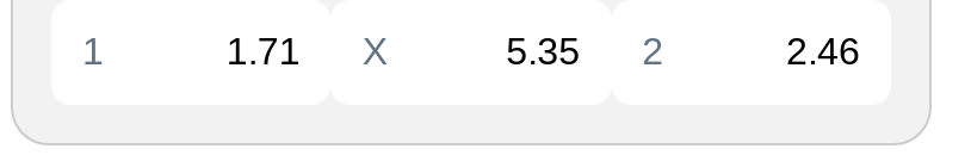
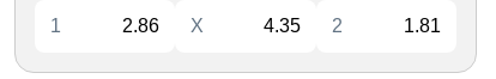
- 1.71 X
+ 2.86 X

- 5.35 2
+ 4.35 2

- 2.46
+ 1.81
